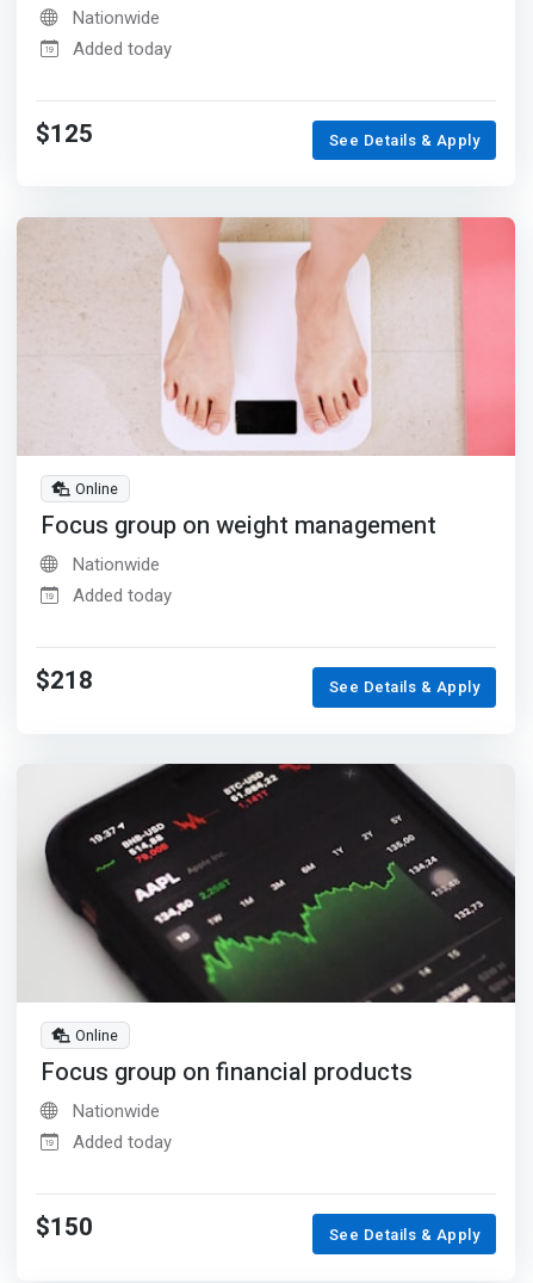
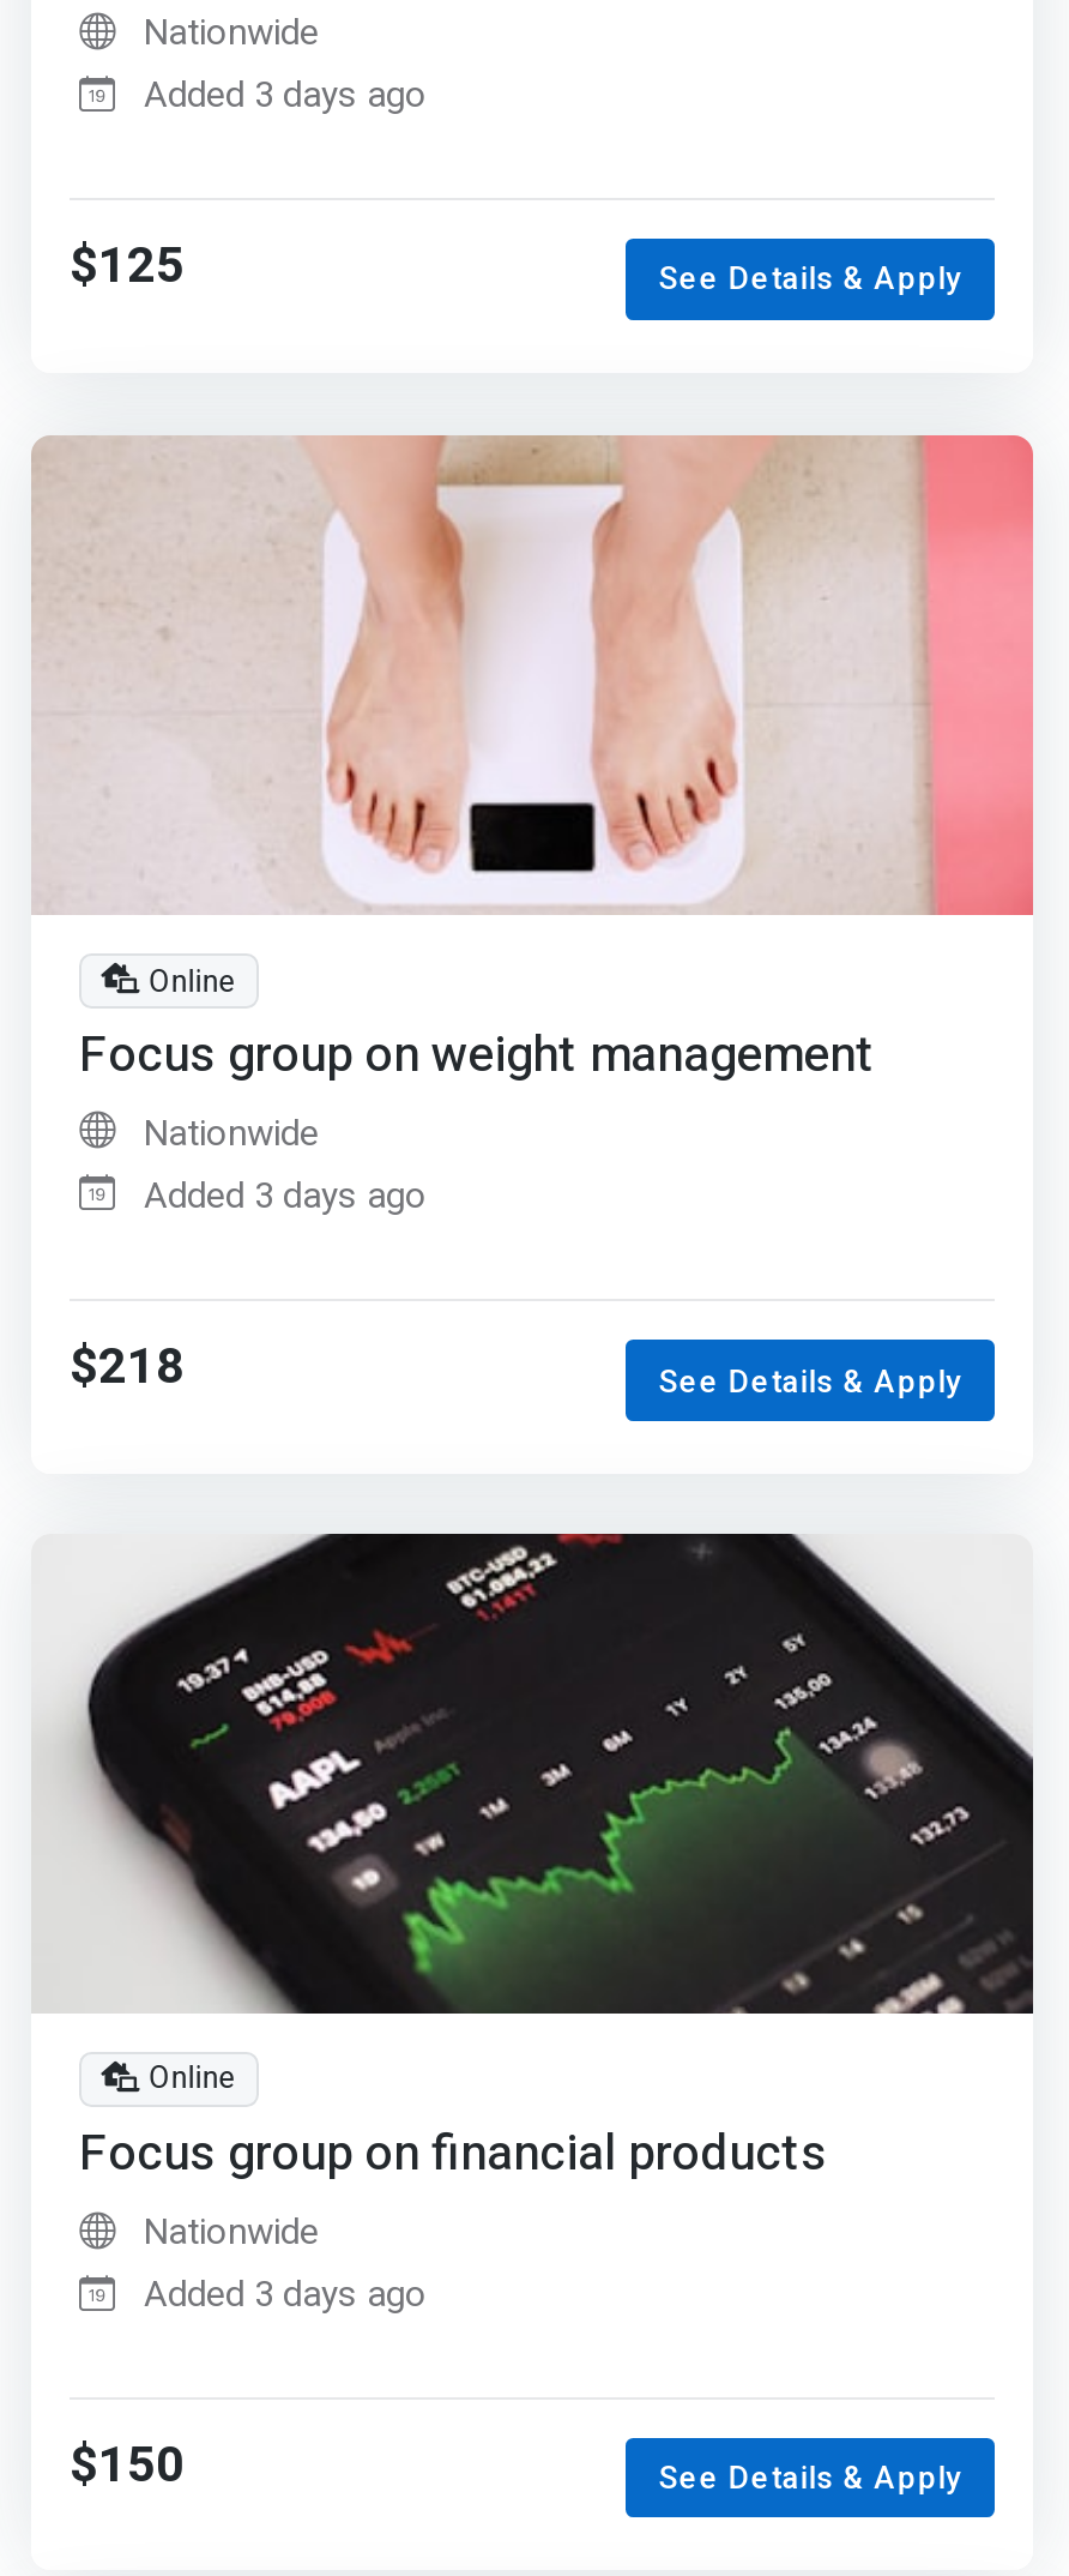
- Added today
+ Added 3 days ago

- Added today
+ Added 3 days ago

- Added today
+ Added 3 days ago
